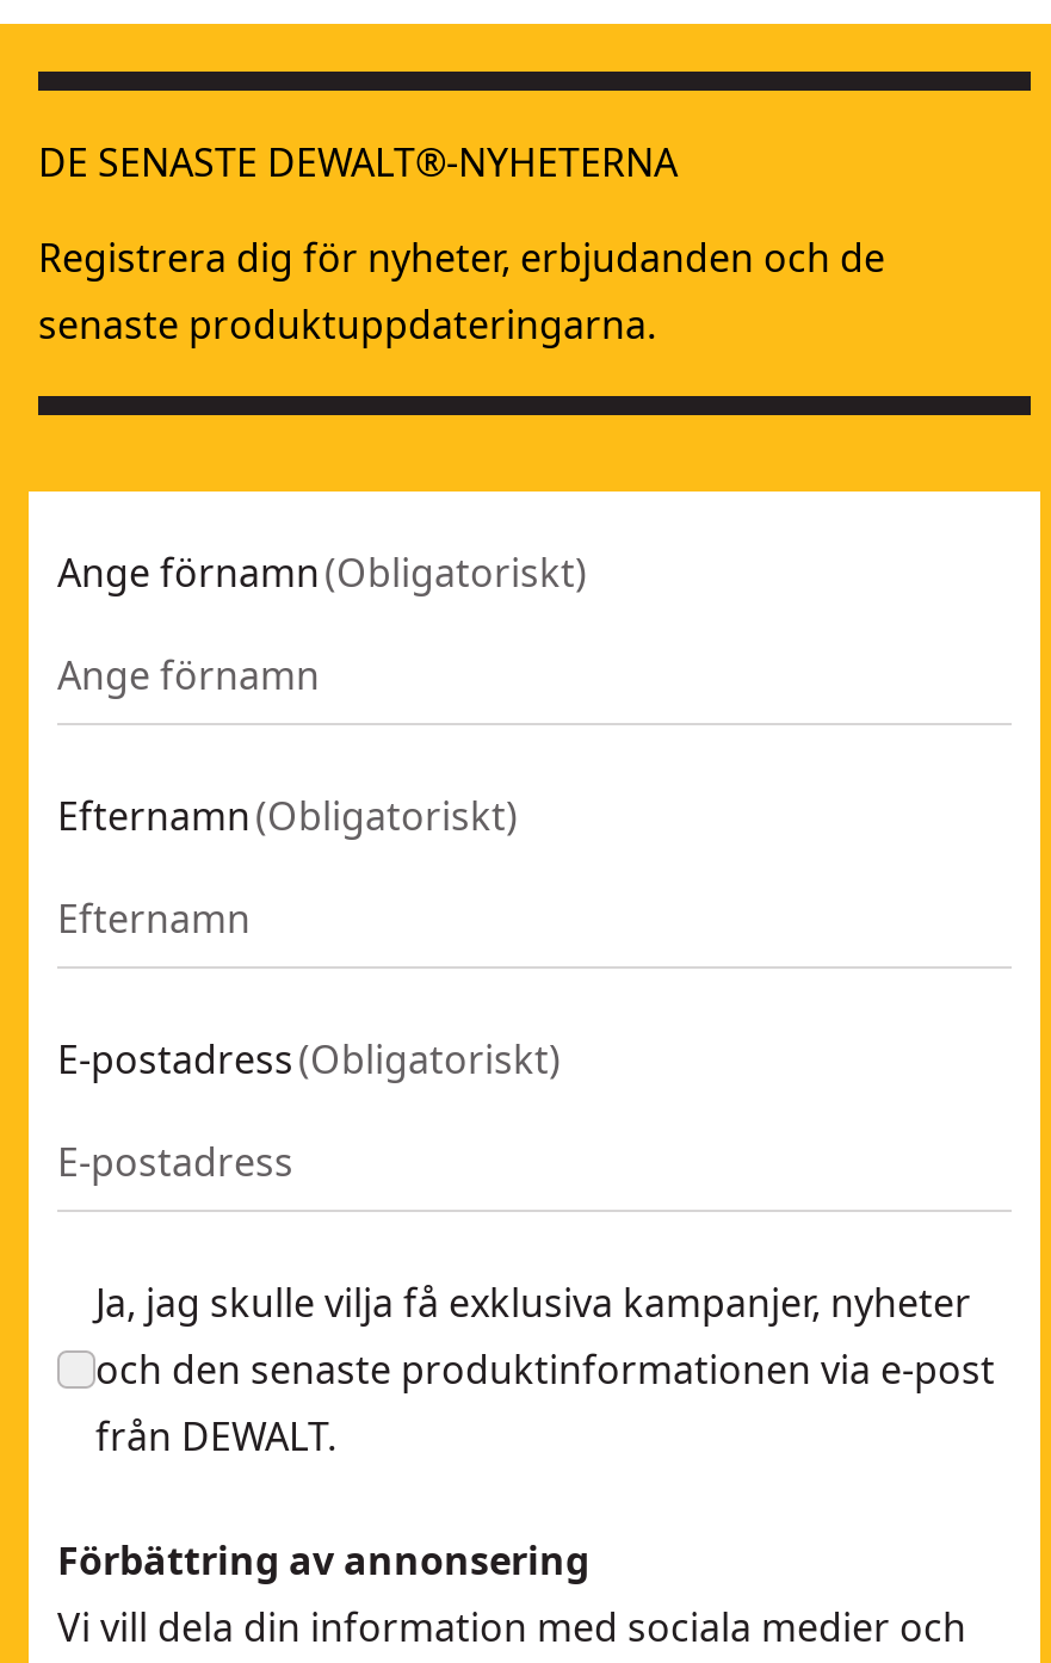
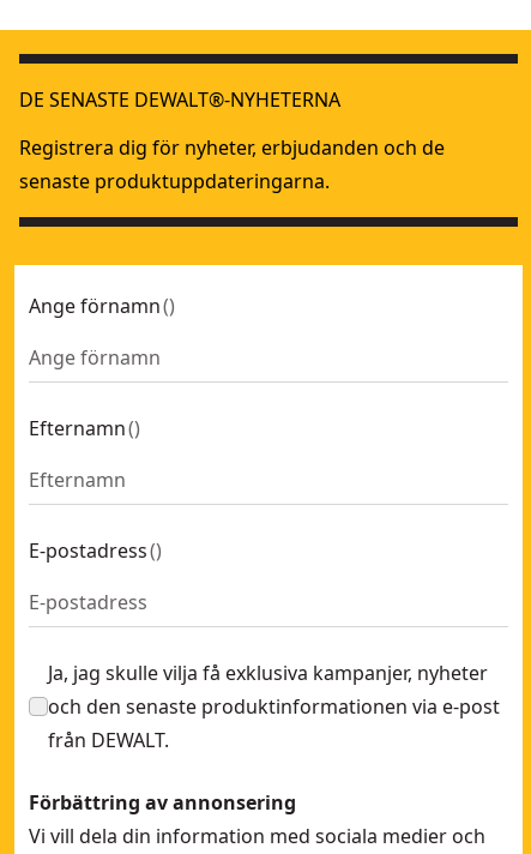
- Ange förnamn (Obligatoriskt)
+ Ange förnamn ()

- Efternamn (Obligatoriskt)
+ Efternamn ()

- E-postadress (Obligatoriskt)
+ E-postadress ()
